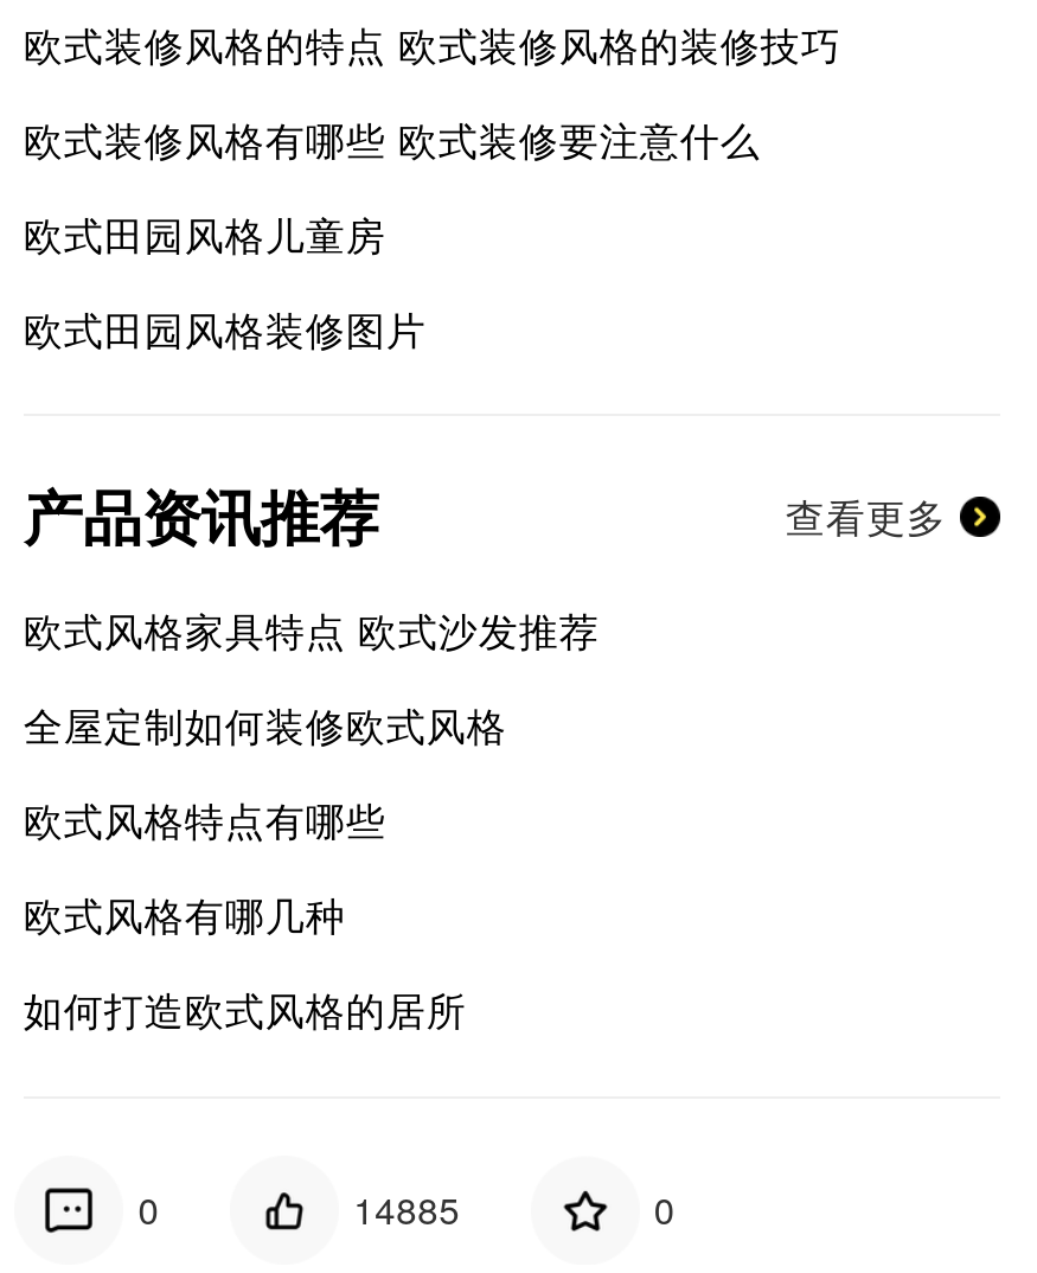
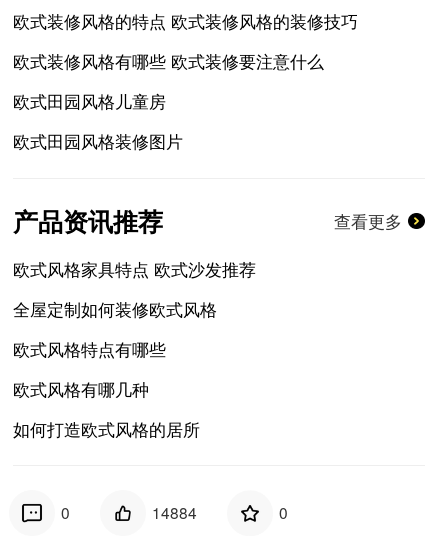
- 14885
+ 14884
